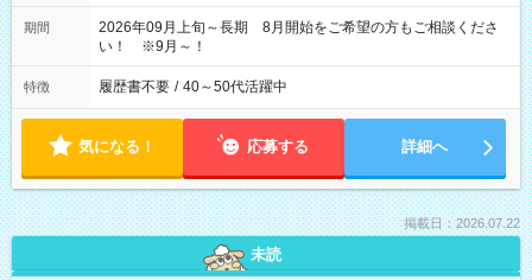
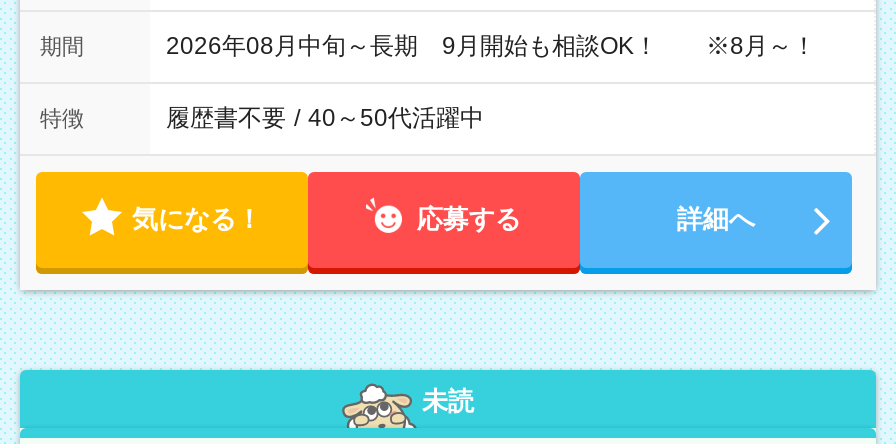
- 2026年09月上旬～長期 8月開始をご希望の方もご相談くださ
- い！ ※9月～！
+ 2026年08月中旬～長期 9月開始も相談OK！ ※8月～！

- 掲載日：2026.07.22
